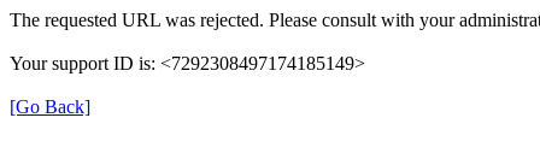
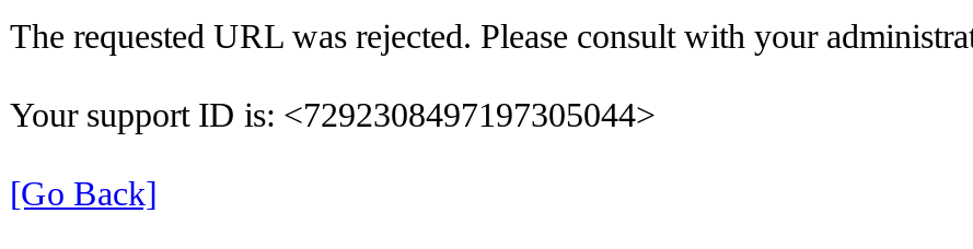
- Your support ID is: <7292308497174185149>
+ Your support ID is: <7292308497197305044>
